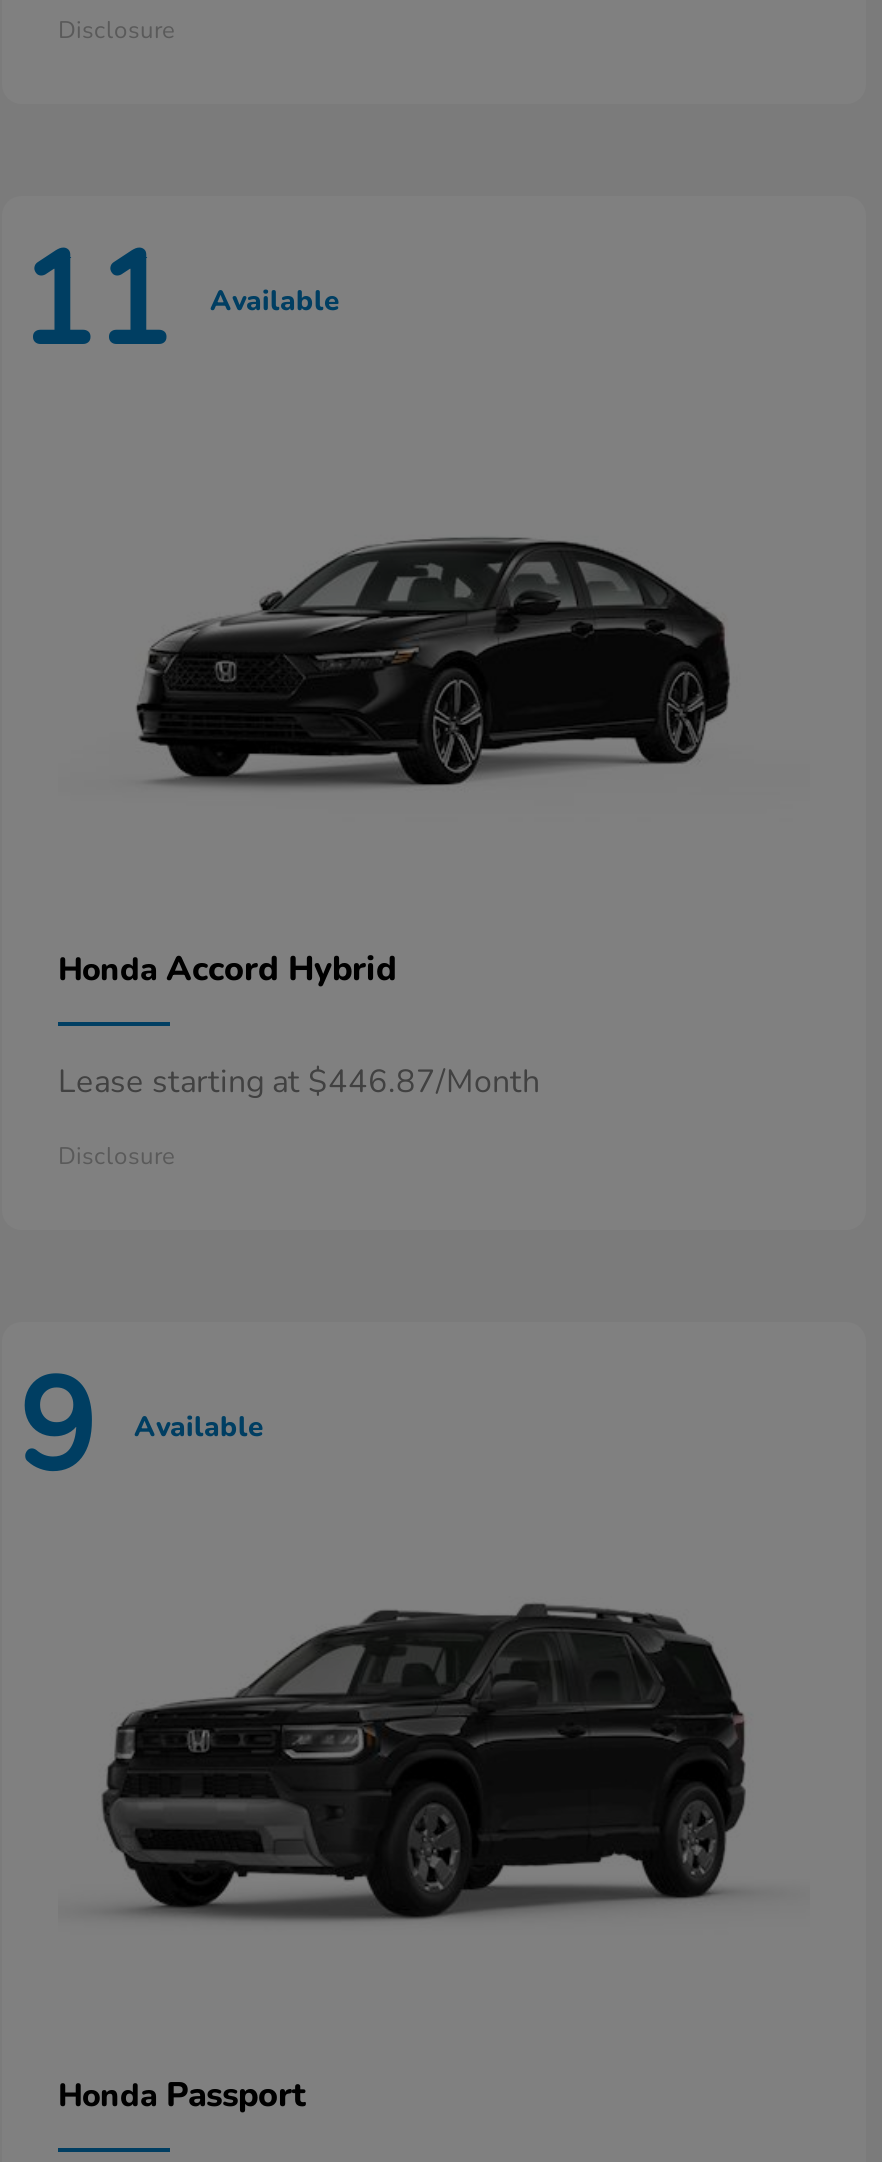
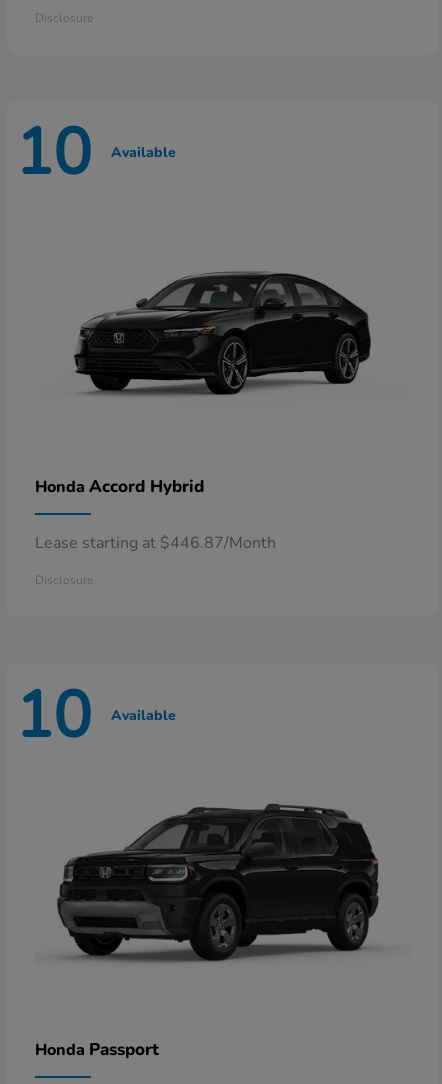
- 11 Available
+ 10 Available

- 9 Available
+ 10 Available
